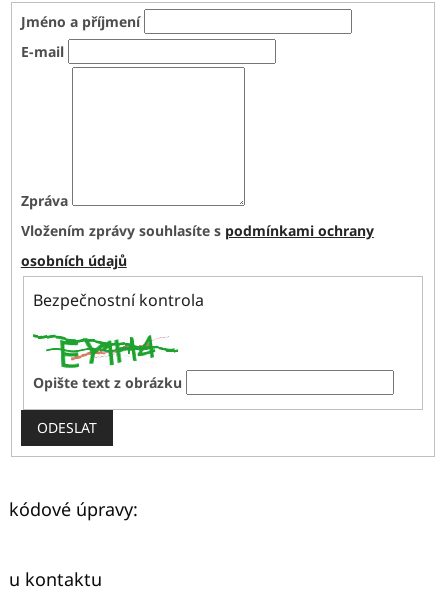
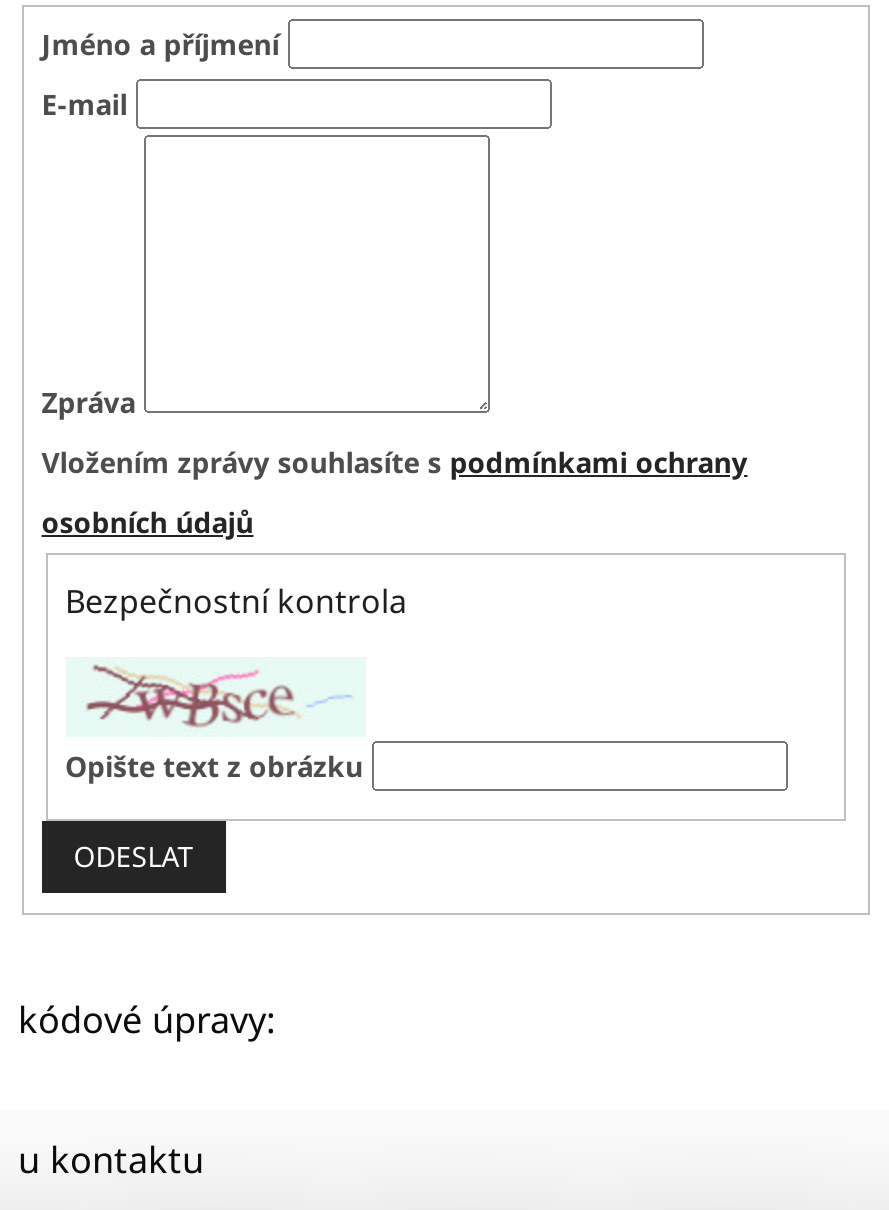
- [image]
+ [image]
